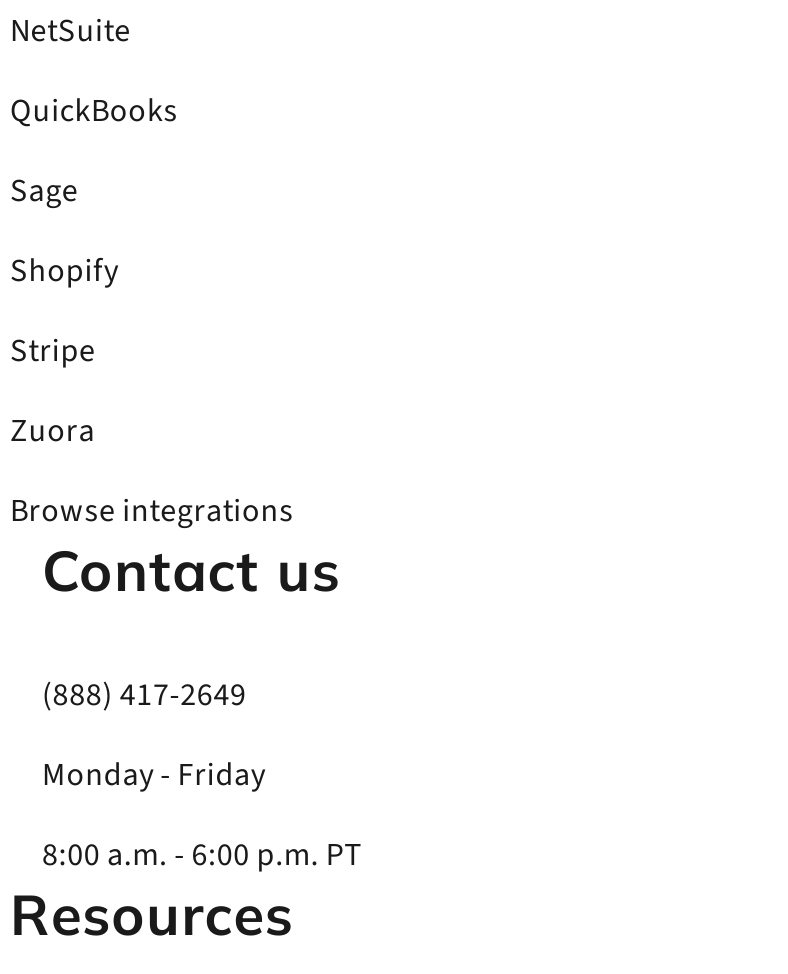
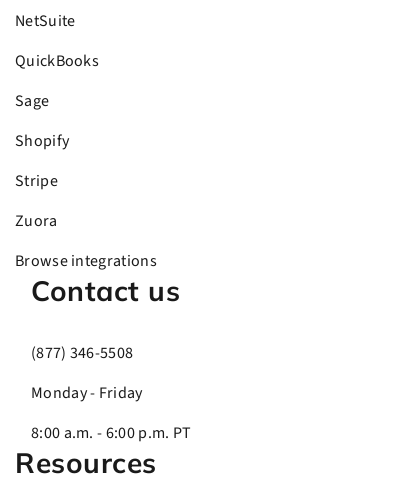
- (888) 417-2649
+ (877) 346-5508
